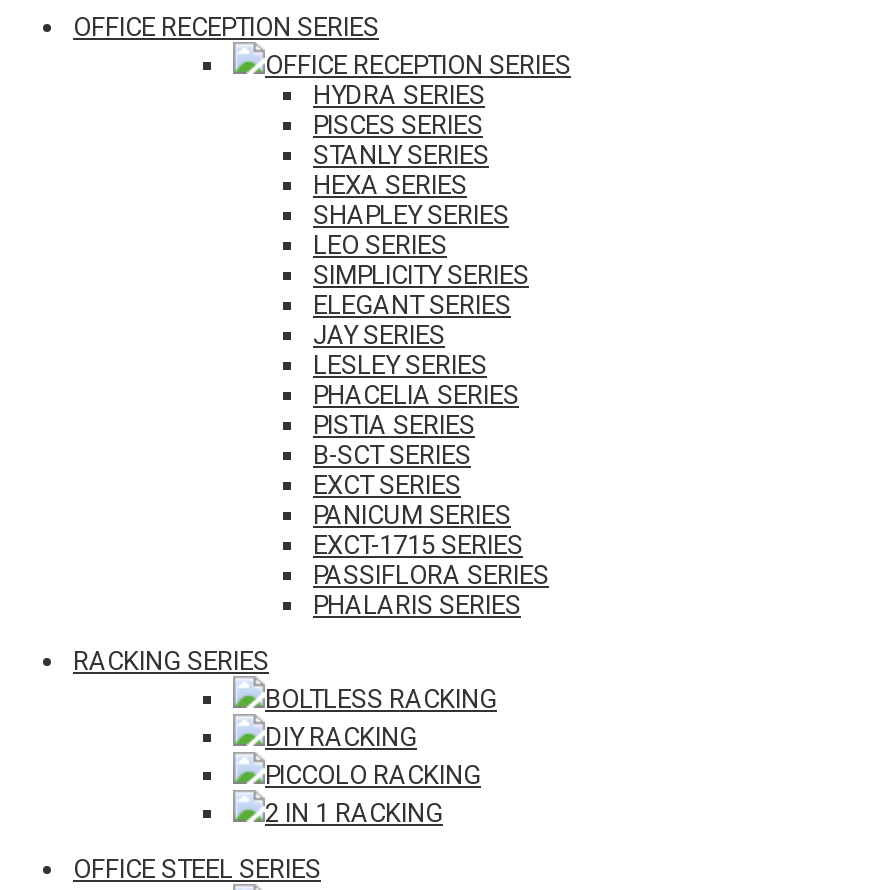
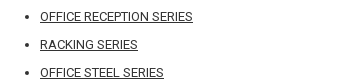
- OFFICE RECEPTION SERIES
- HYDRA SERIES
- PISCES SERIES
- STANLY SERIES
- HEXA SERIES
- SHAPLEY SERIES
- LEO SERIES
- SIMPLICITY SERIES
- ELEGANT SERIES
- JAY SERIES
- LESLEY SERIES
- PHACELIA SERIES
- PISTIA SERIES
- B-SCT SERIES
- EXCT SERIES
- PANICUM SERIES
- EXCT-1715 SERIES
- PASSIFLORA SERIES
- PHALARIS SERIES

- BOLTLESS RACKING
- DIY RACKING
- PICCOLO RACKING
- 2 IN 1 RACKING
